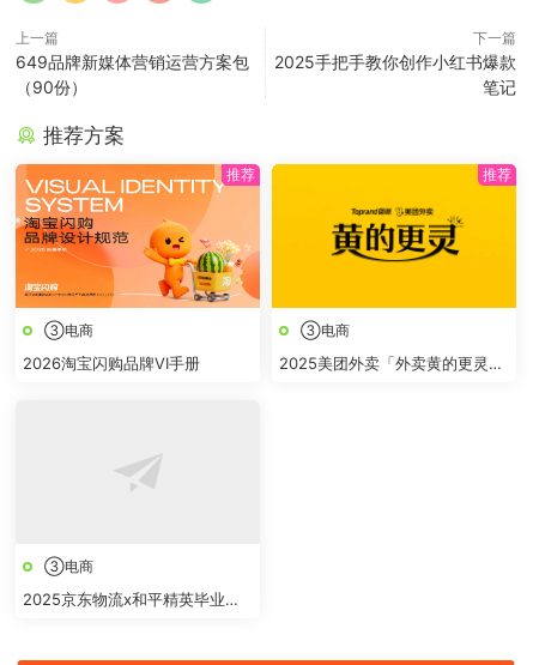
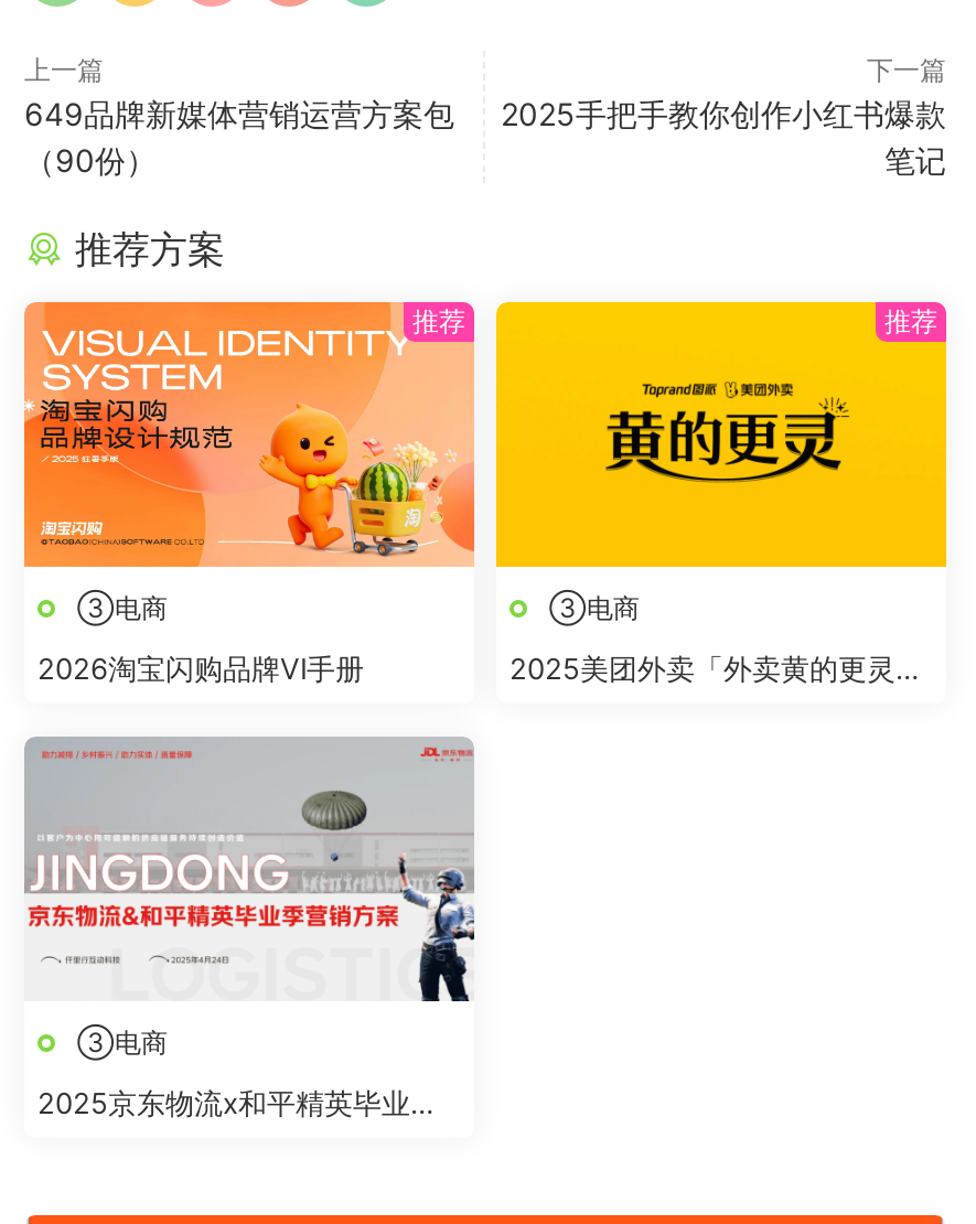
+ [image]
